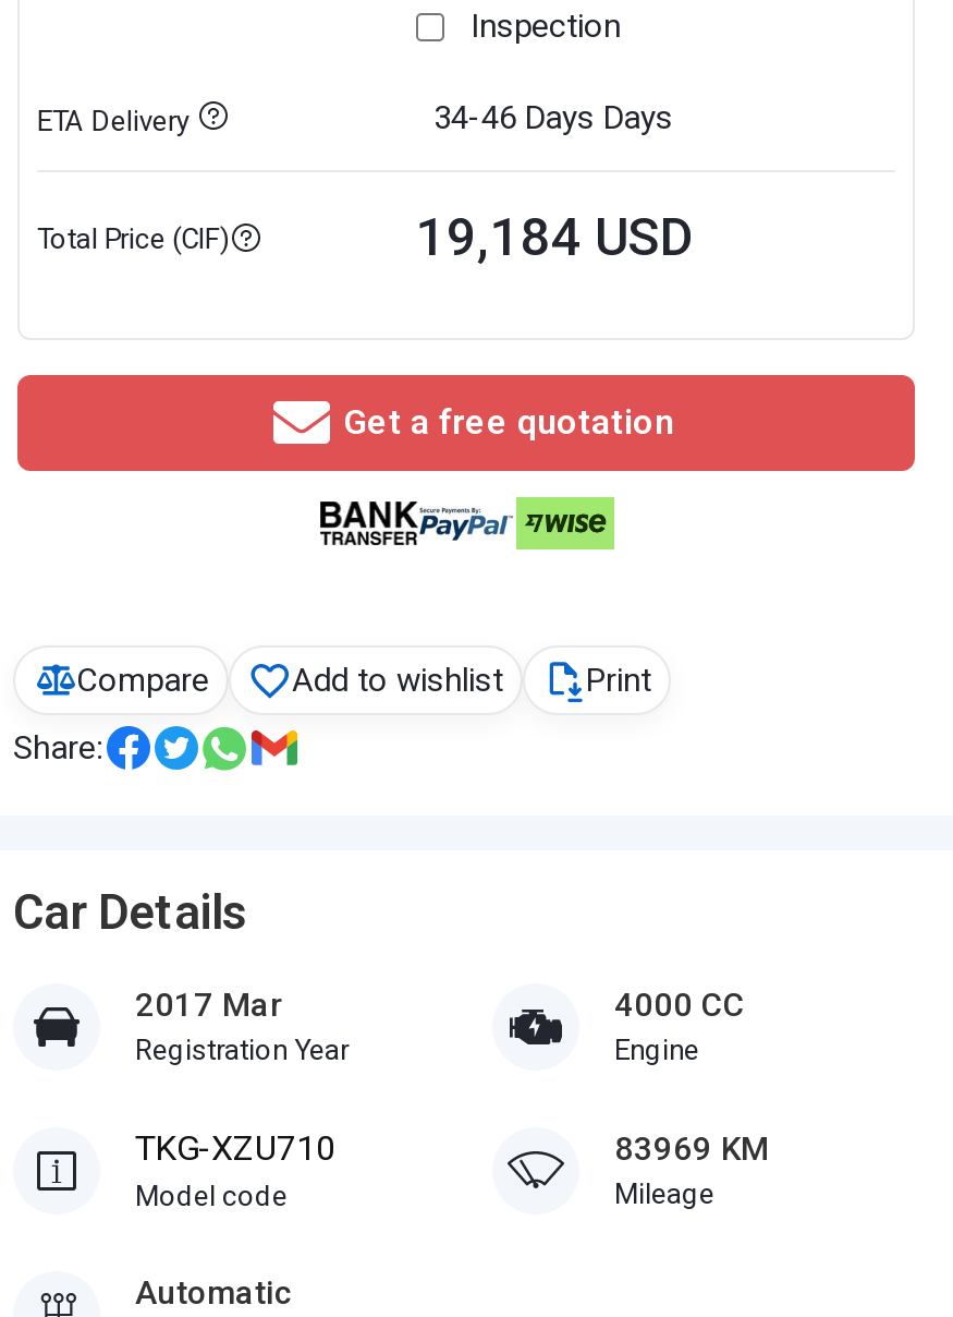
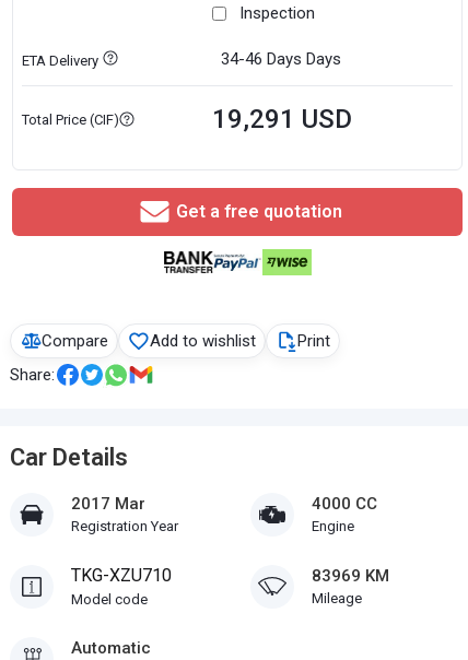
- 19,184 USD
+ 19,291 USD
